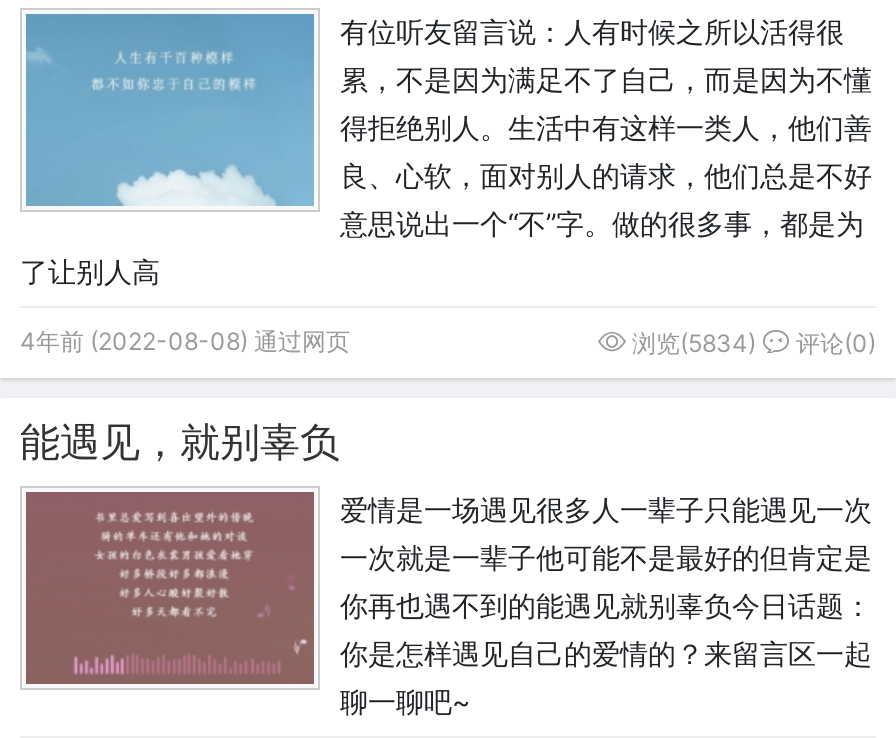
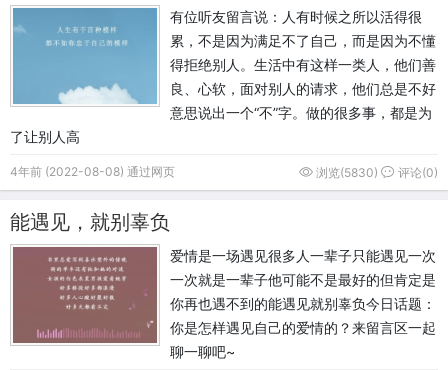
- 浏览(5834) 评论(0)
+ 浏览(5830) 评论(0)
